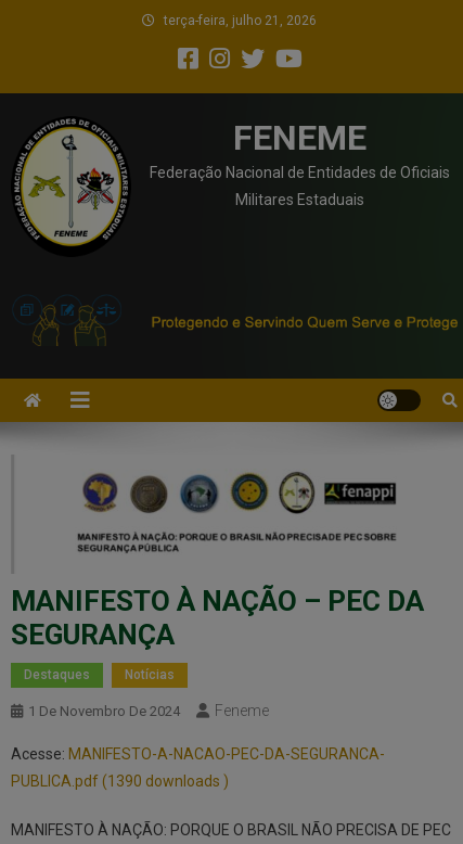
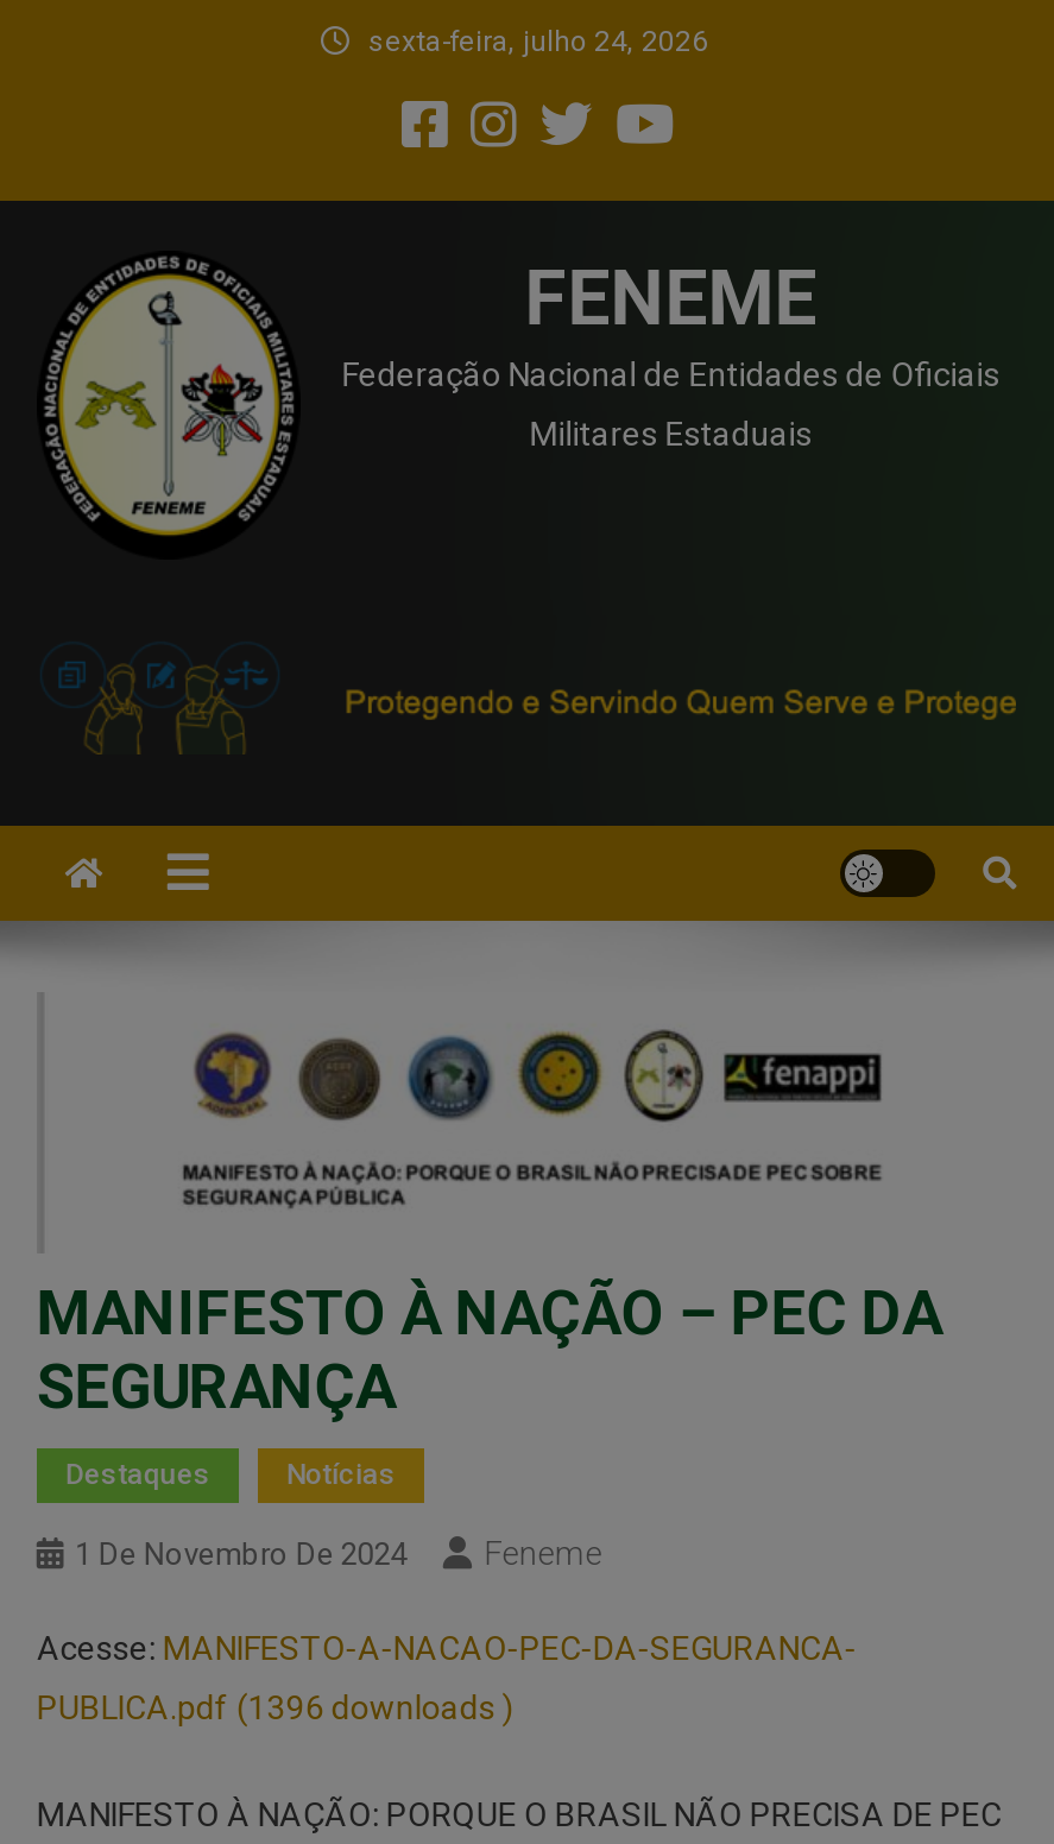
- terça-feira, julho 21, 2026
+ sexta-feira, julho 24, 2026

- PUBLICA.pdf (1390 downloads )
+ PUBLICA.pdf (1396 downloads )
